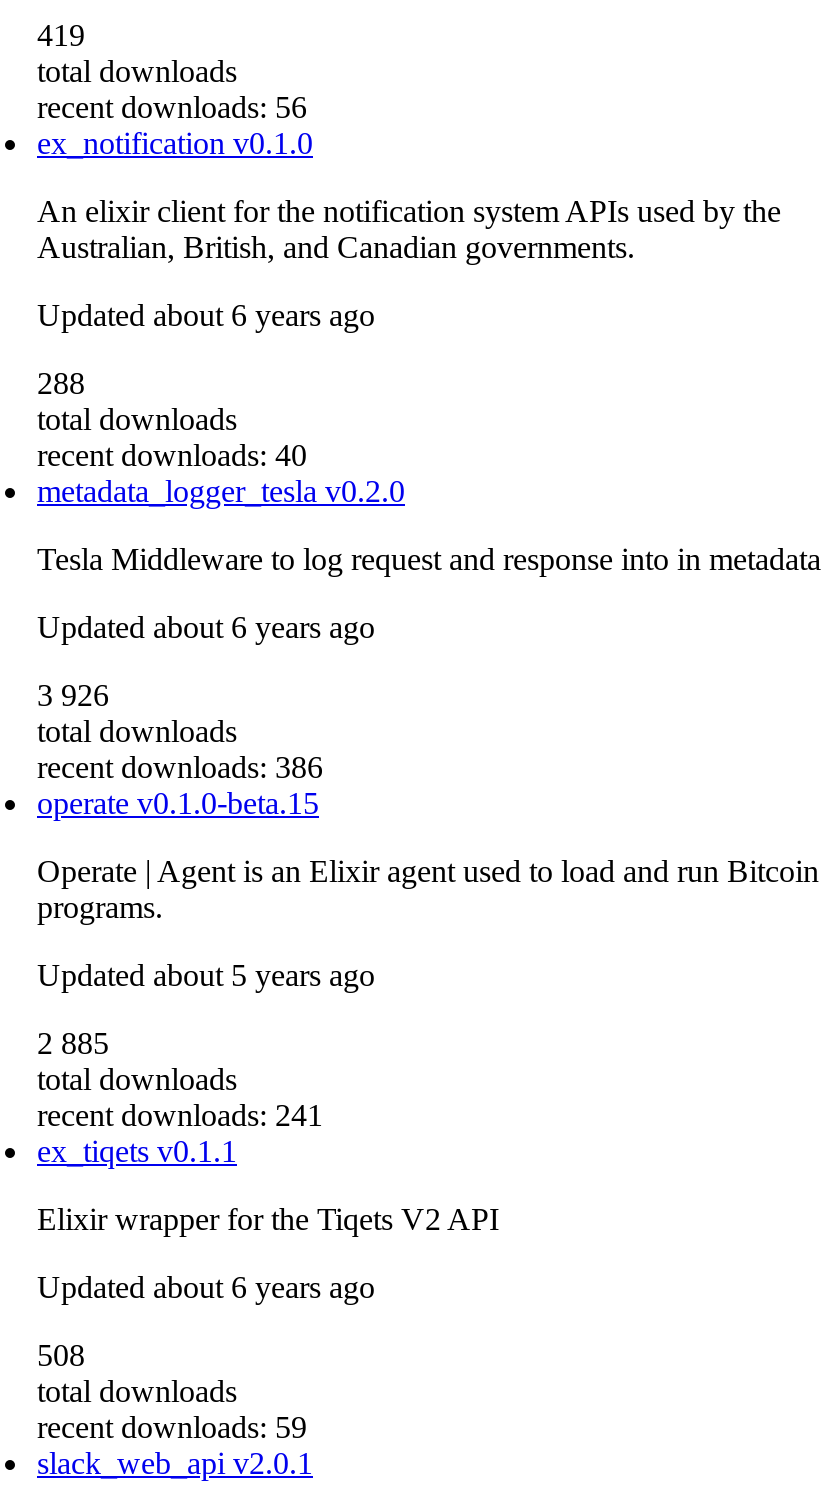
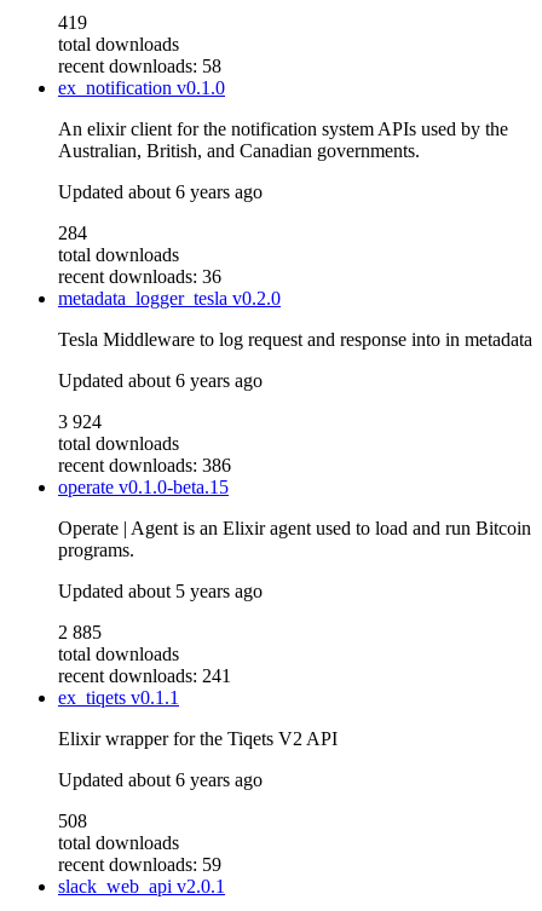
- recent downloads: 56
+ recent downloads: 58

- 288
+ 284

- recent downloads: 40
+ recent downloads: 36

- 3 926
+ 3 924
